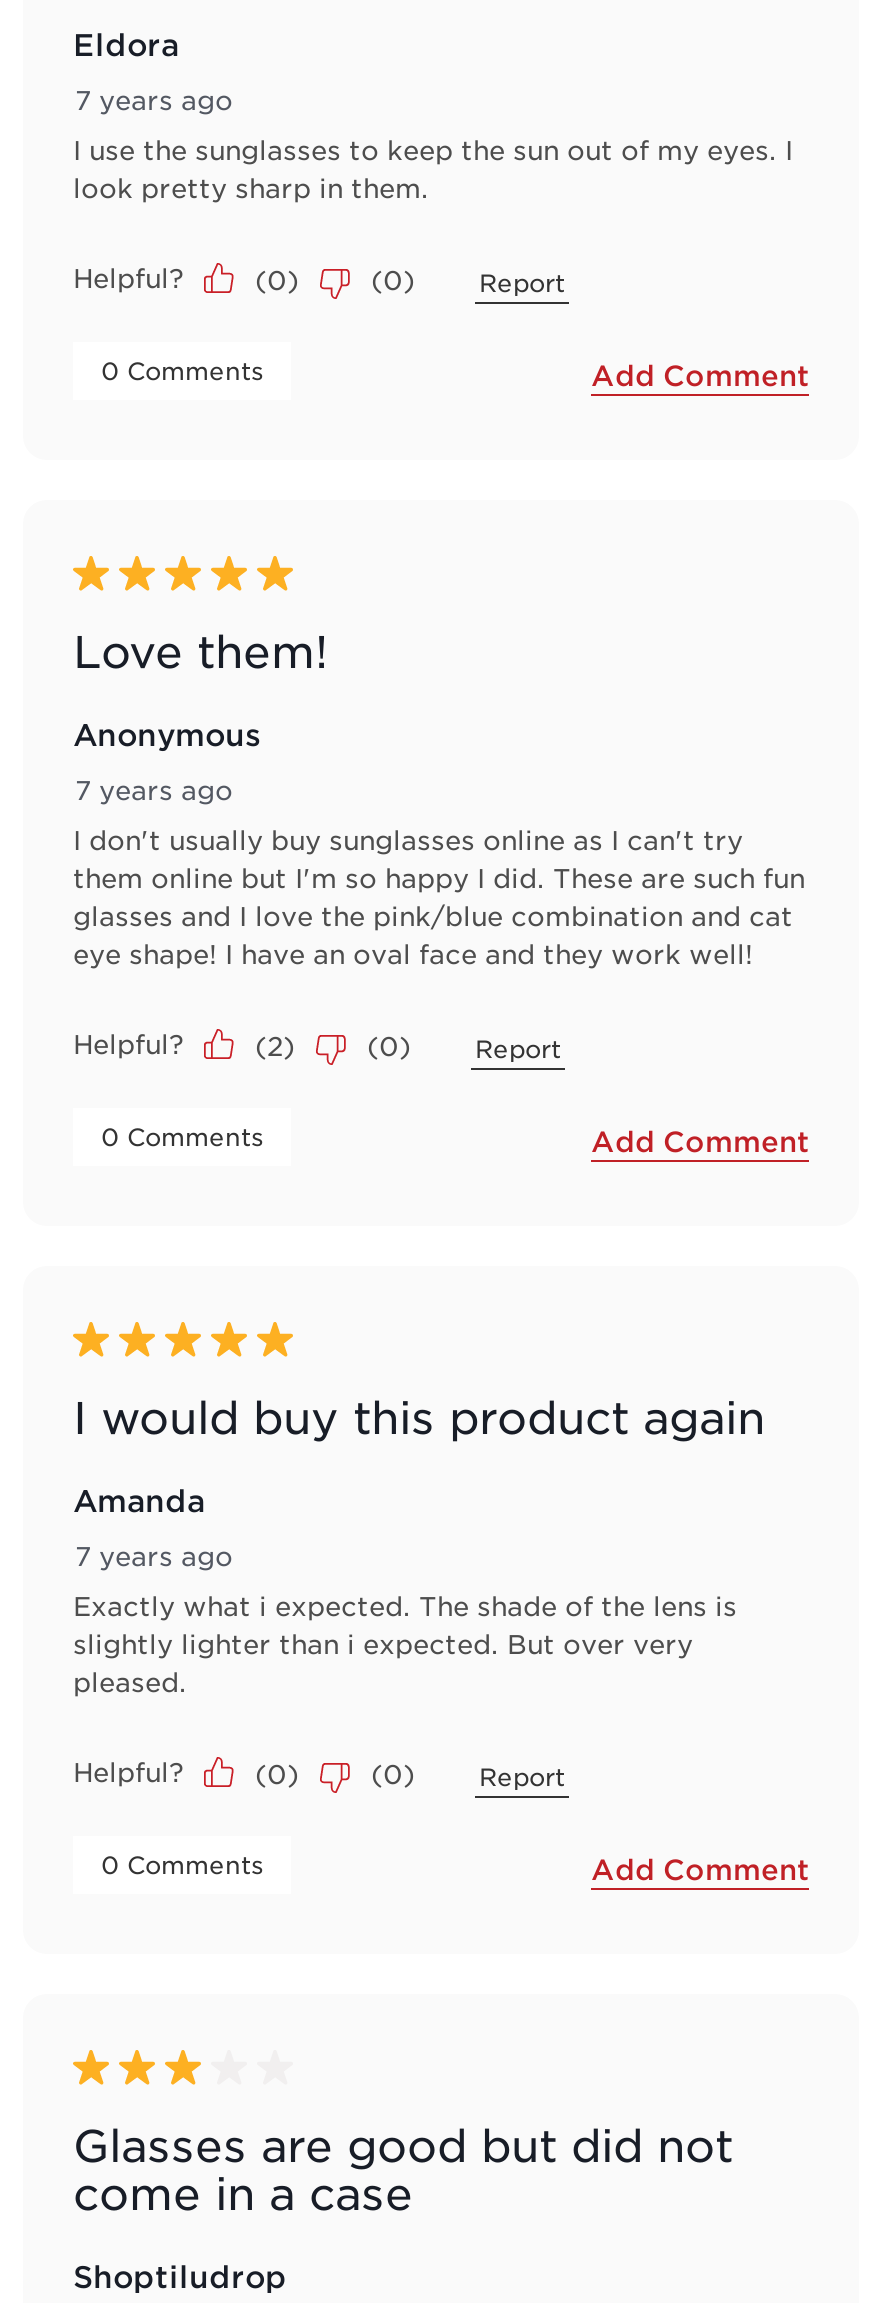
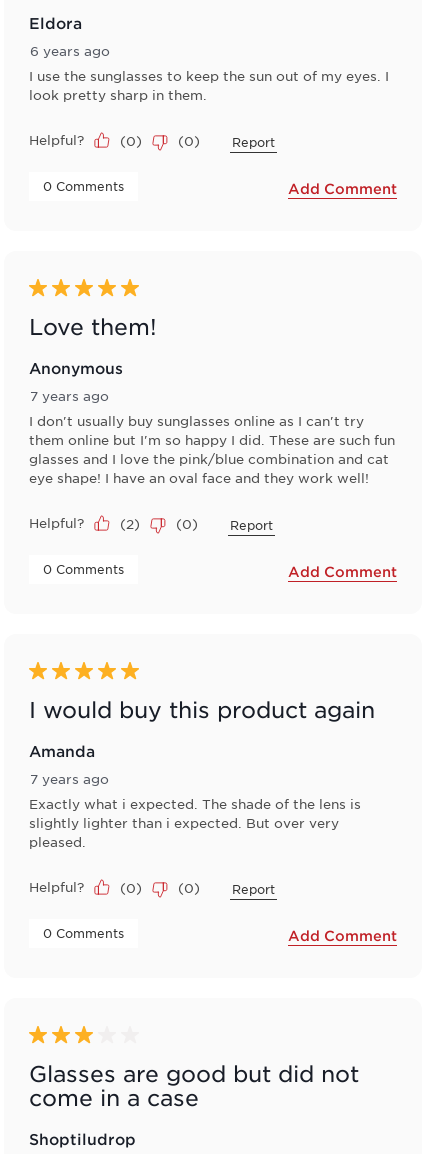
- 7 years ago
+ 6 years ago
